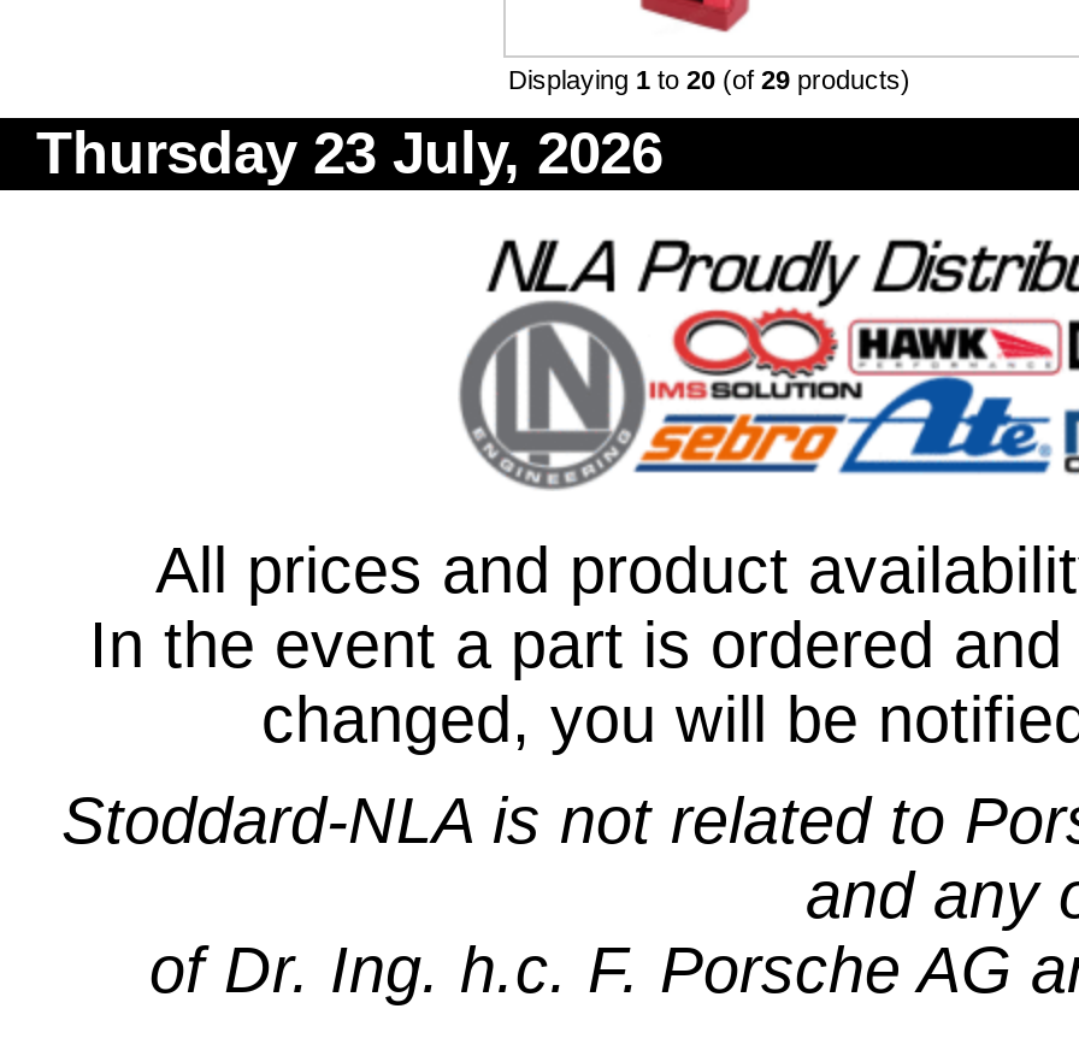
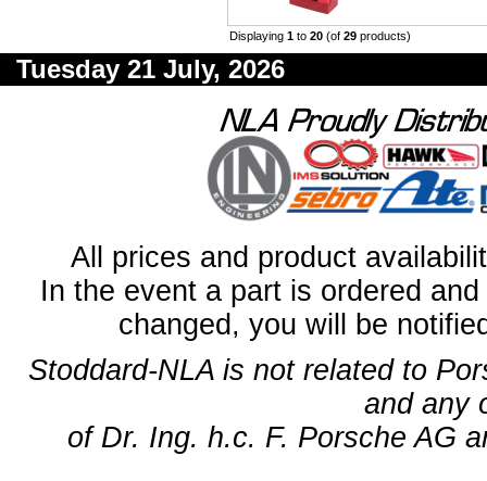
- Thursday 23 July, 2026
+ Tuesday 21 July, 2026
